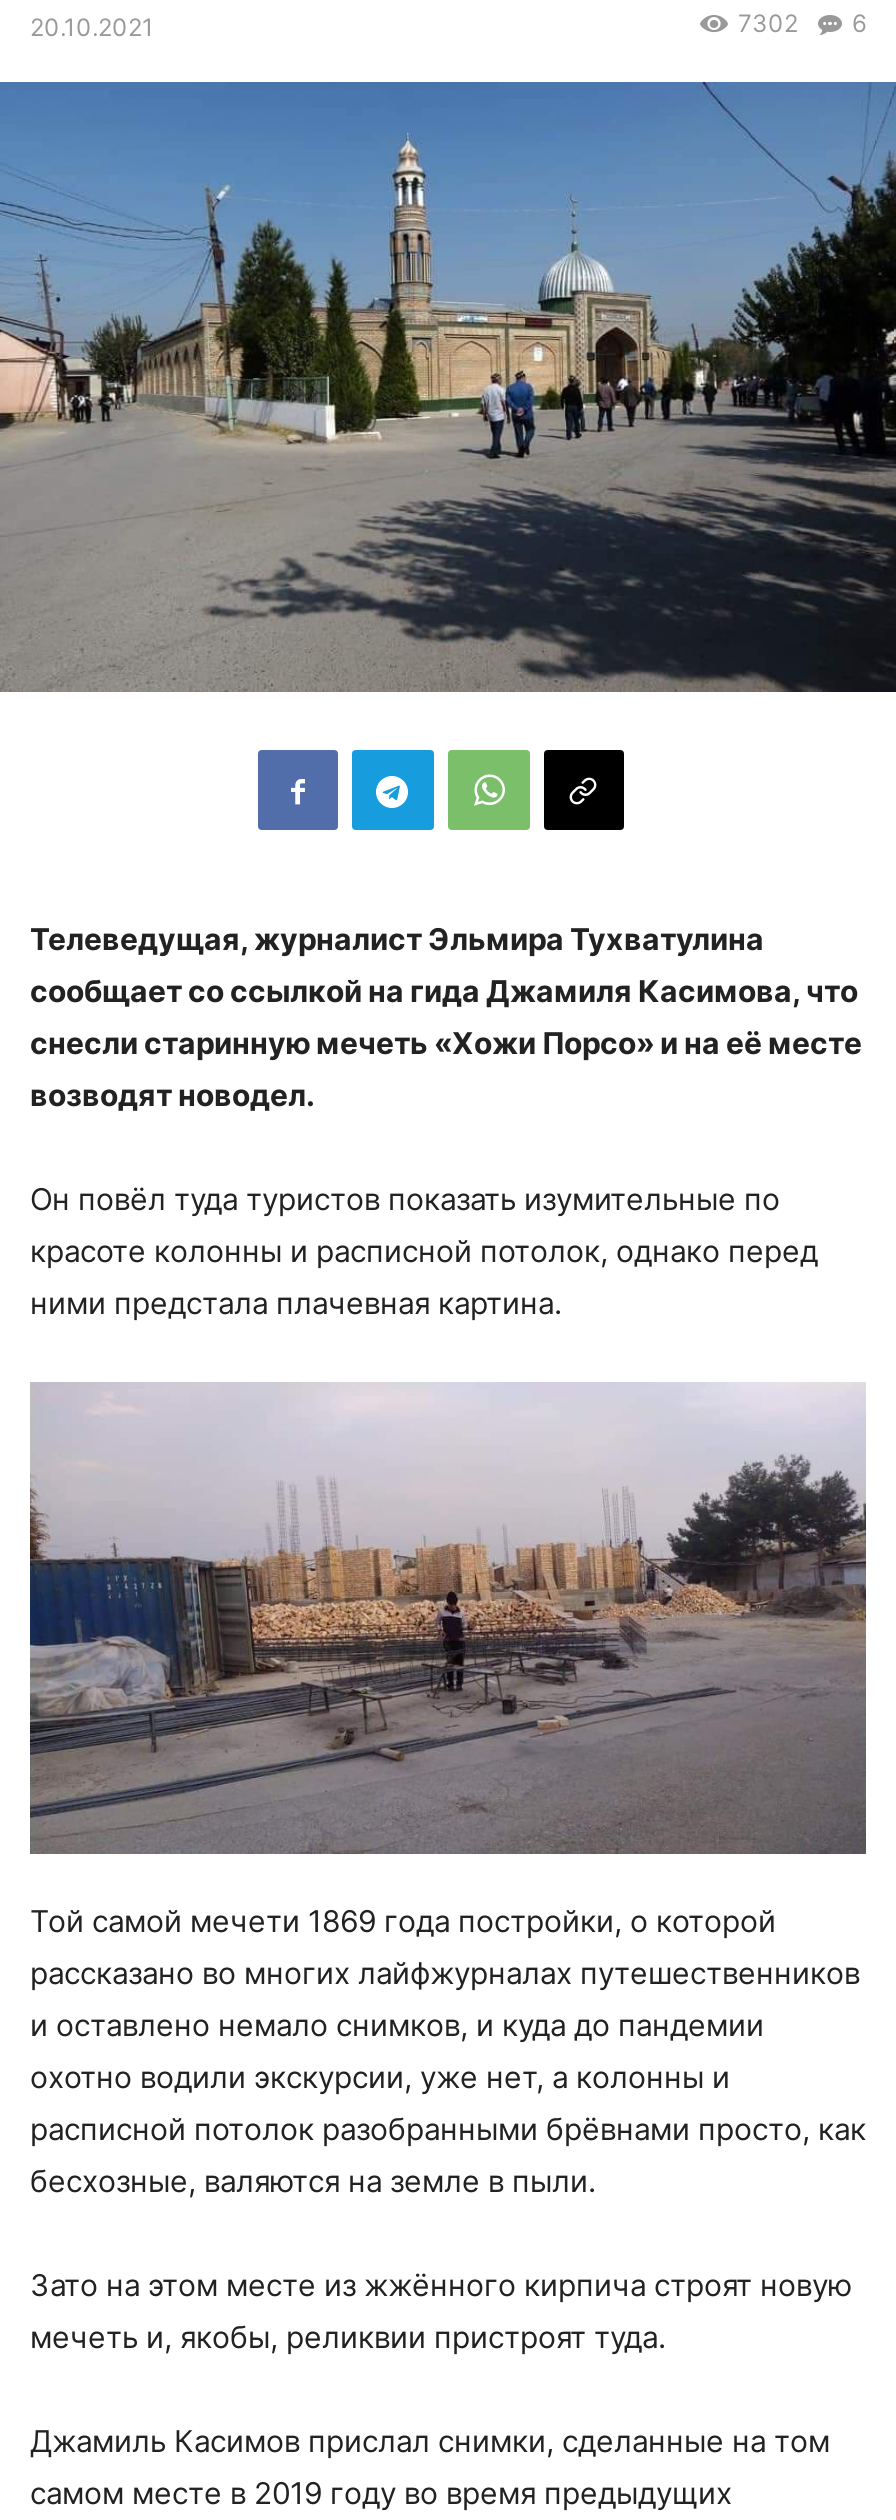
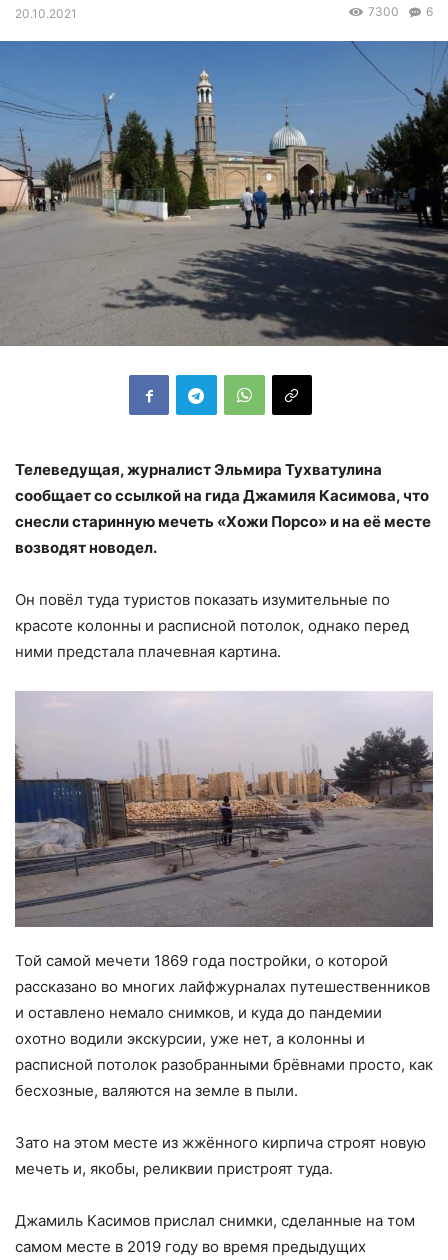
- 7302 6
+ 7300 6
